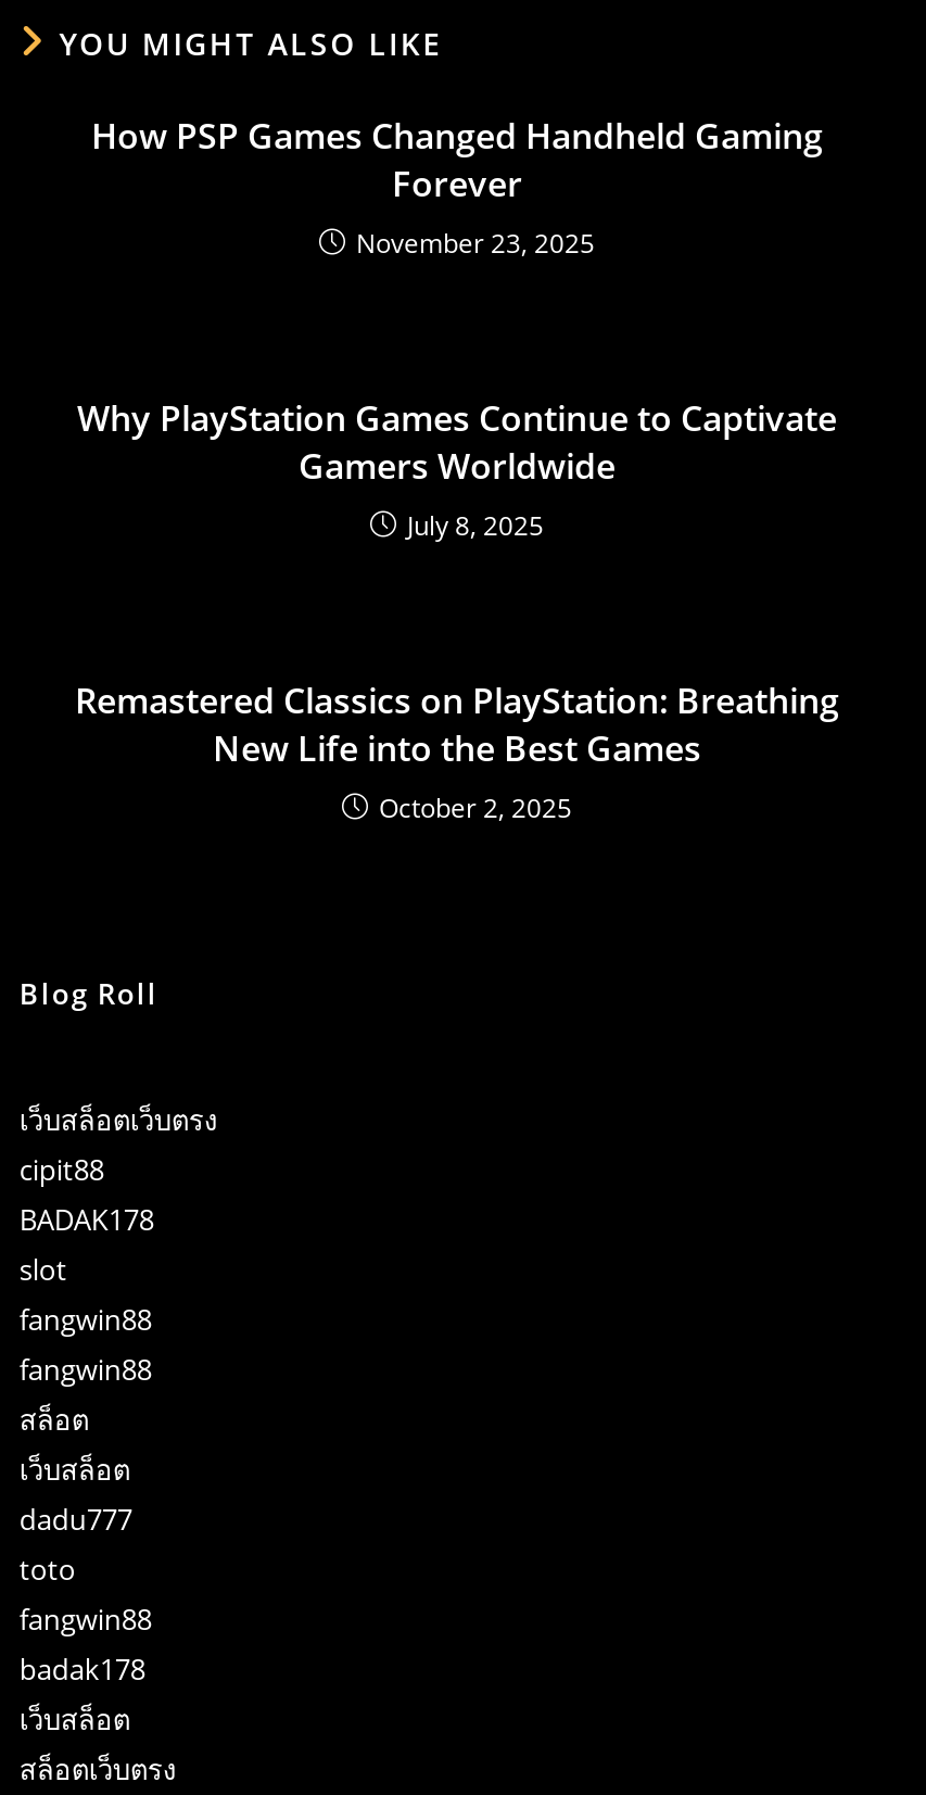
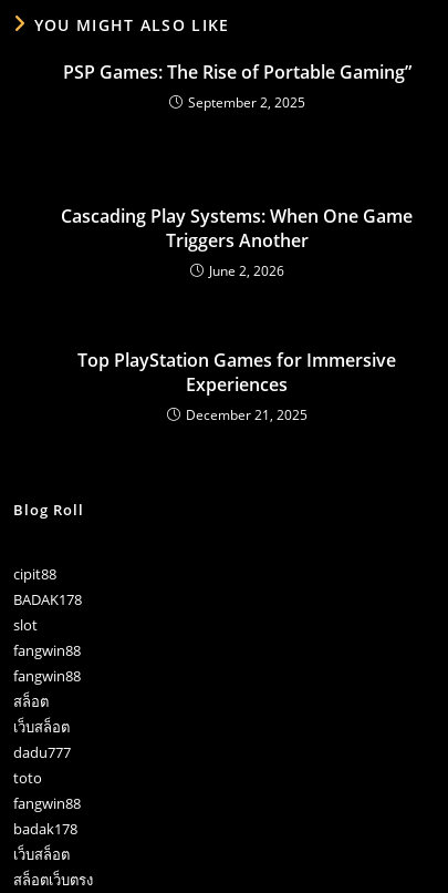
- How PSP Games Changed Handheld Gaming
- Forever
- November 23, 2025
+ PSP Games: The Rise of Portable Gaming”
+ September 2, 2025

- Why PlayStation Games Continue to Captivate
- Gamers Worldwide
- July 8, 2025
+ Cascading Play Systems: When One Game
+ Triggers Another
+ June 2, 2026

- Remastered Classics on PlayStation: Breathing
- New Life into the Best Games
- October 2, 2025
+ Top PlayStation Games for Immersive
+ Experiences
+ December 21, 2025

- เว็บสล็อตเว็บตรง
